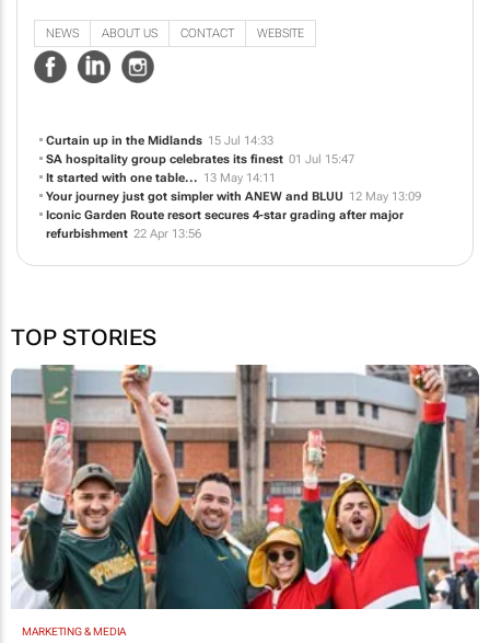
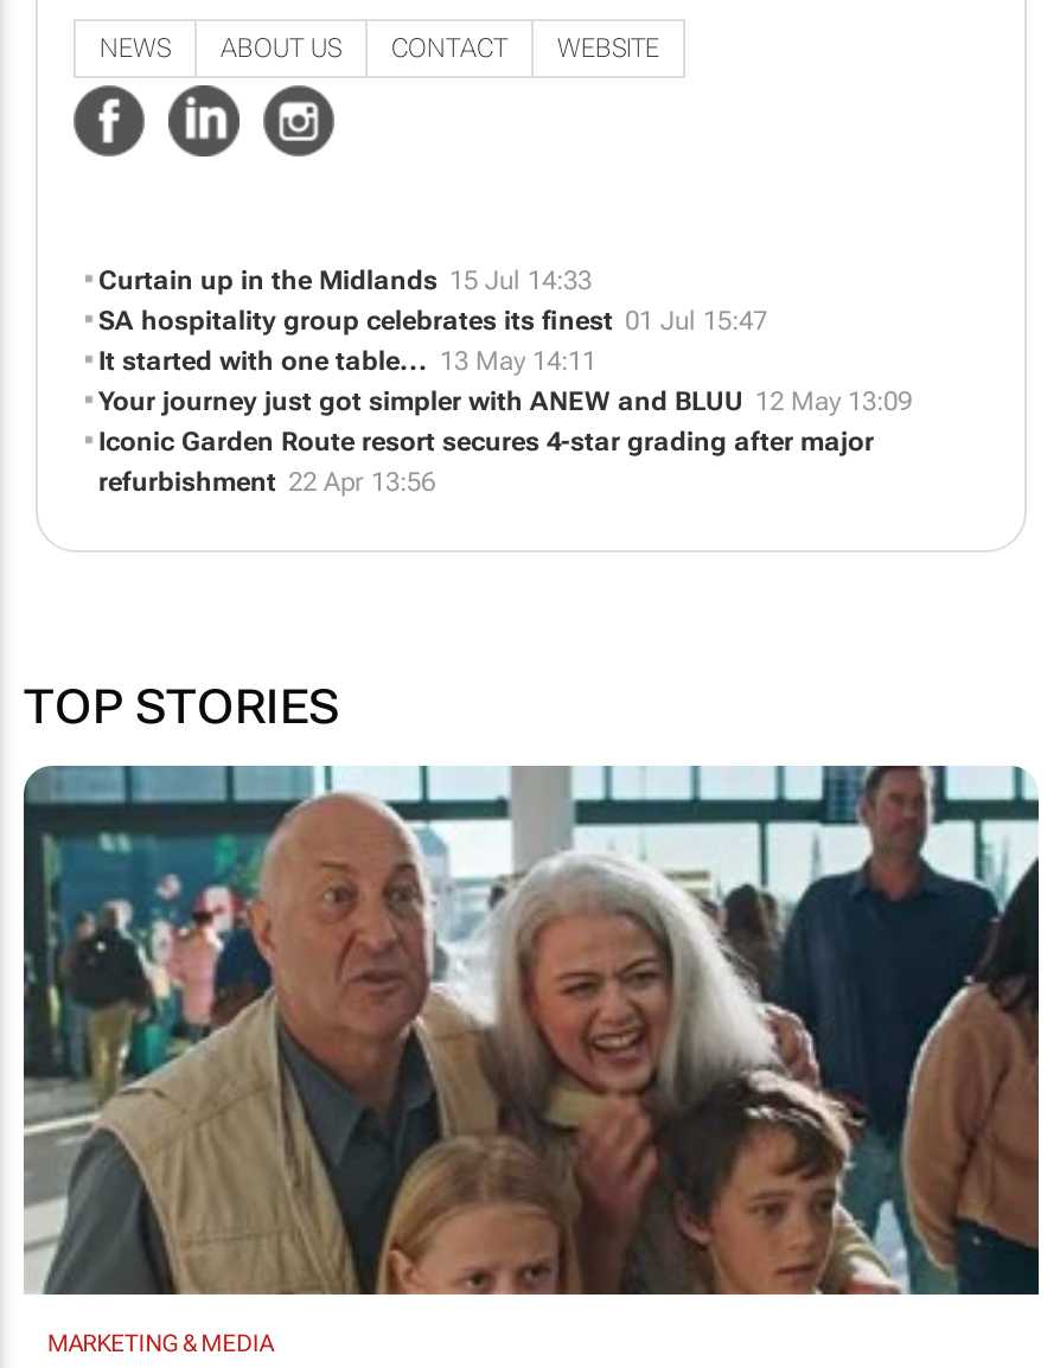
- [image]
+ [image]
